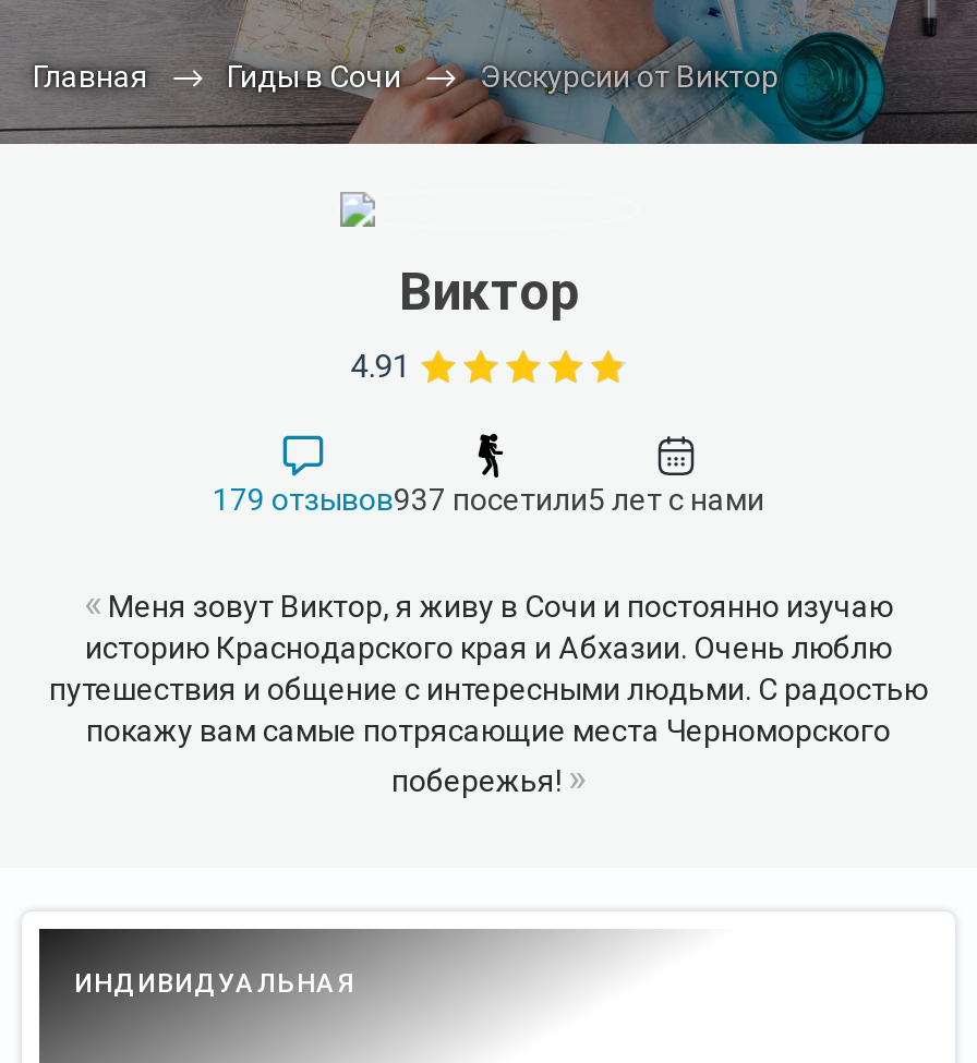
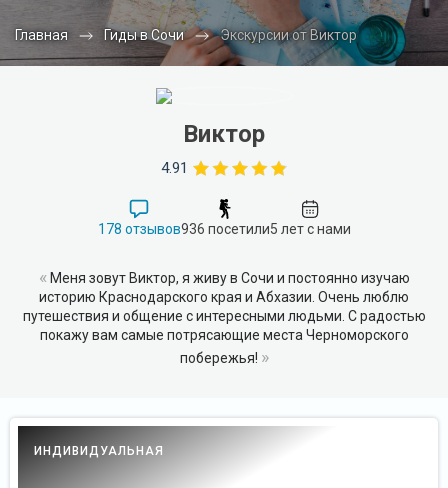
- 179 отзывов937 посетили5 лет с нами
+ 178 отзывов936 посетили5 лет с нами
